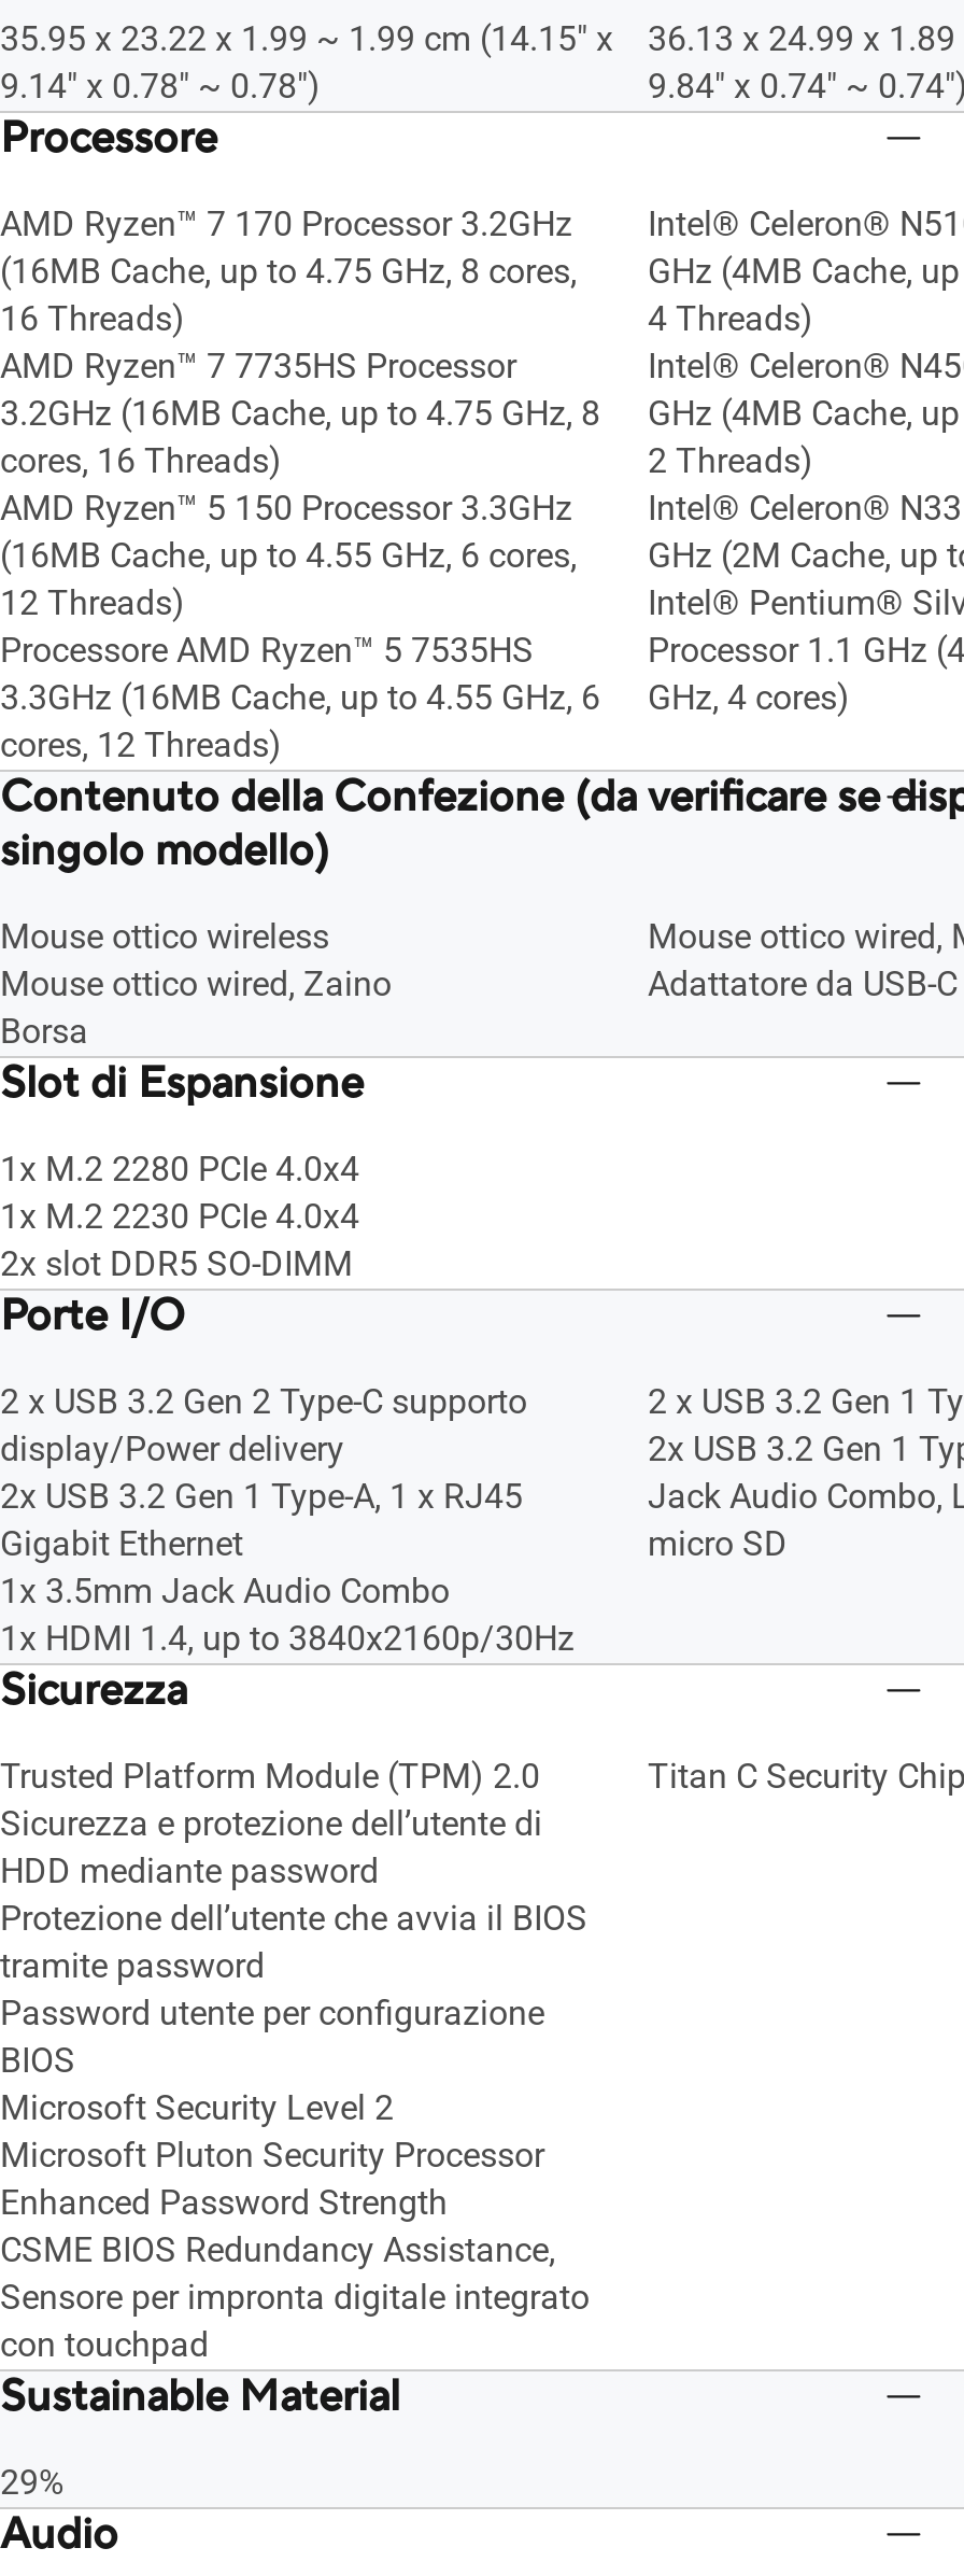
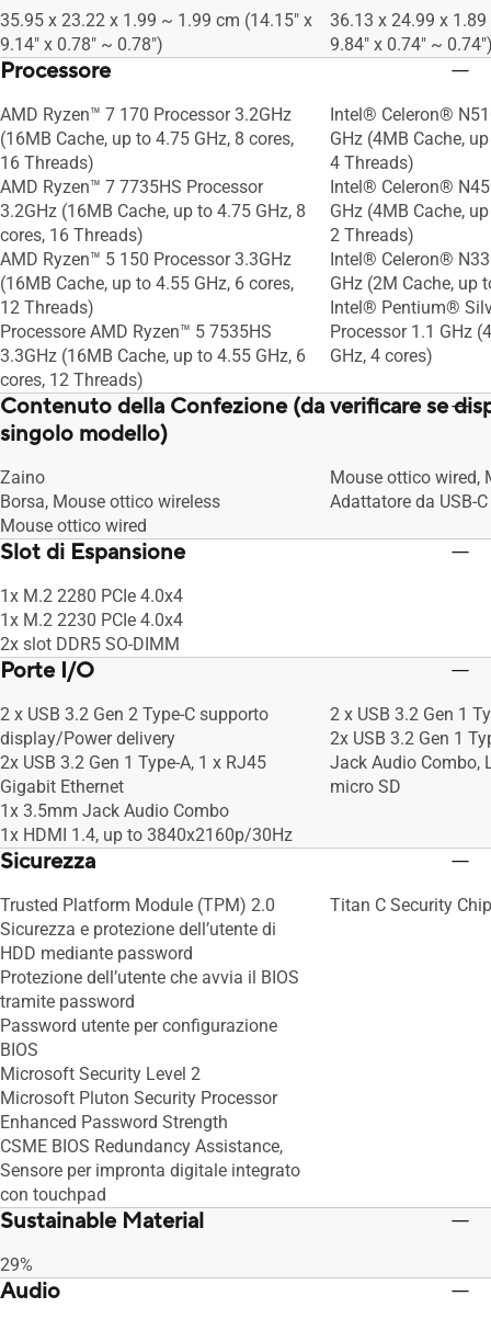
- Mouse ottico wireless
- Mouse ottico wired, Zaino
- Borsa
+ Zaino
+ Borsa, Mouse ottico wireless
+ Mouse ottico wired
